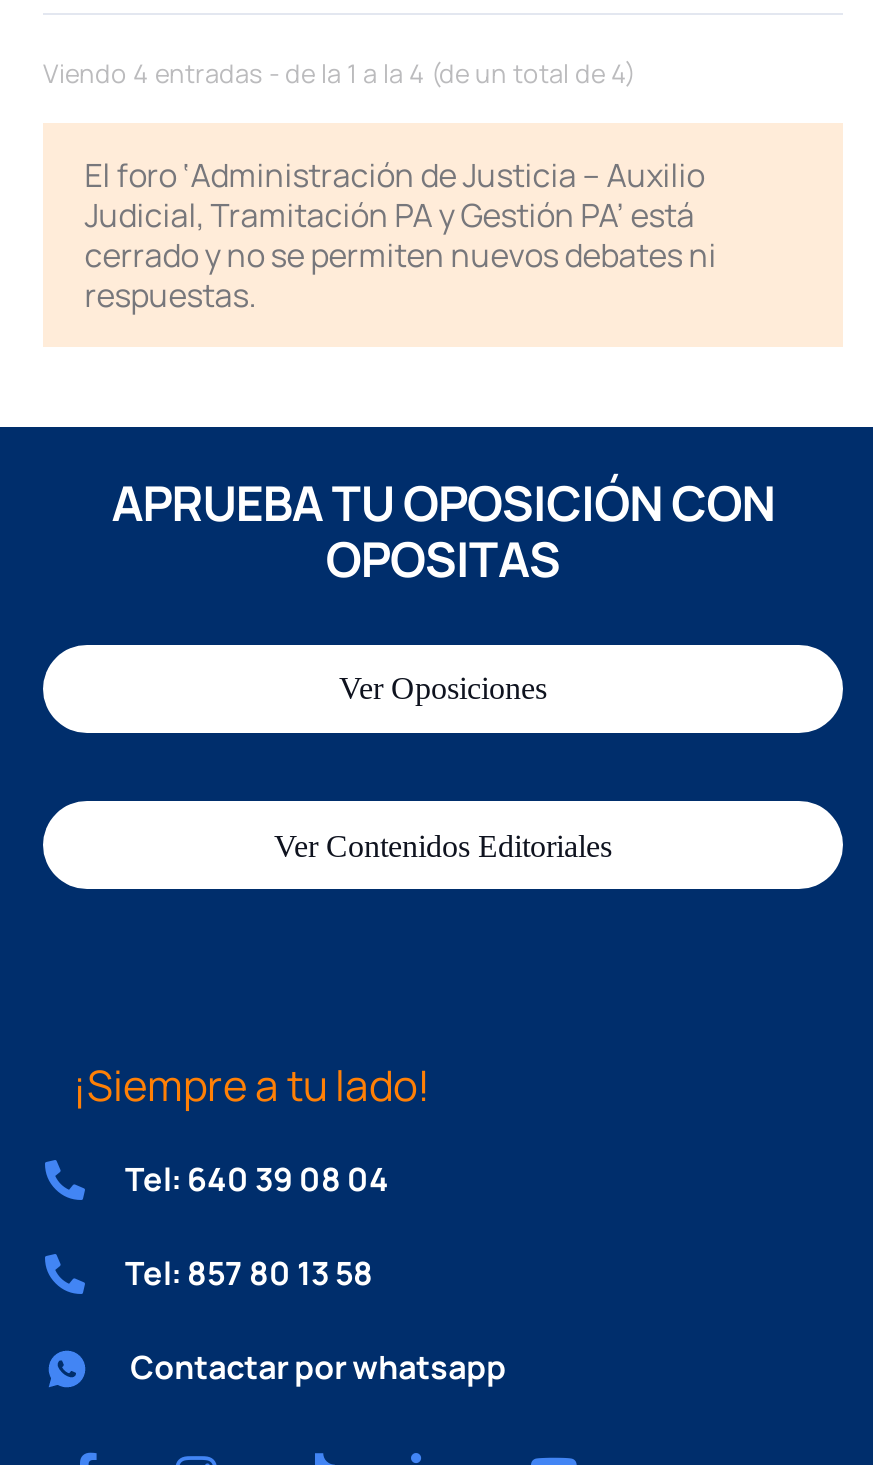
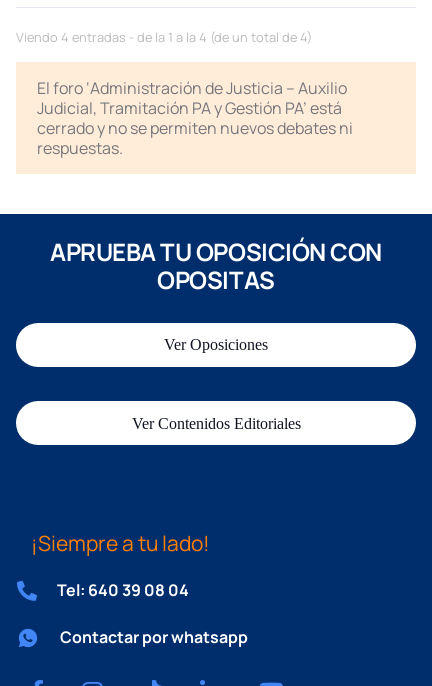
- Tel: 857 80 13 58
